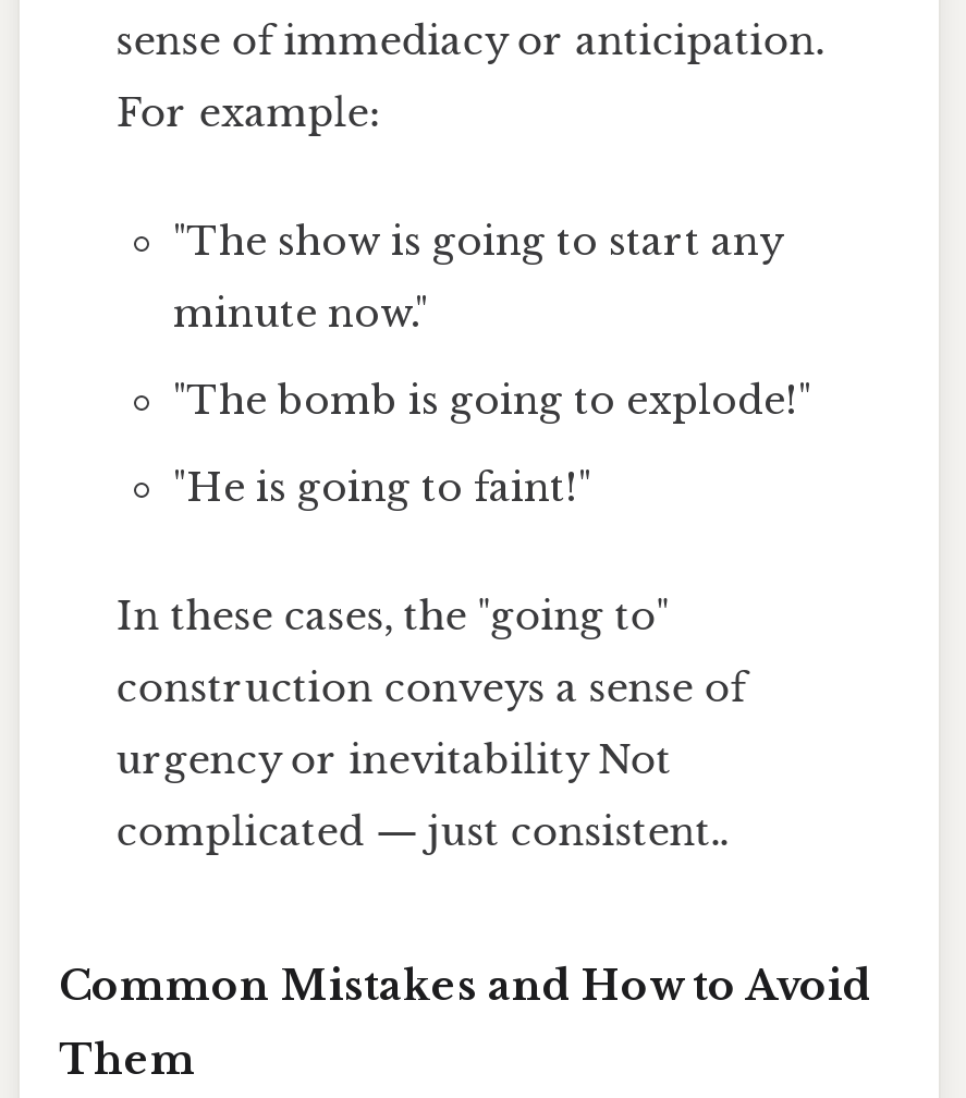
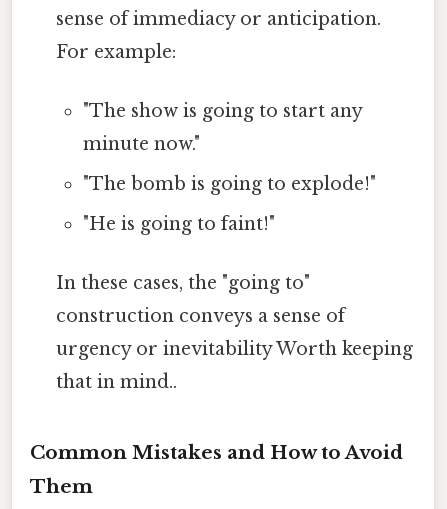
- urgency or inevitability Not
+ urgency or inevitability Worth keeping

- complicated — just consistent..
+ that in mind..
